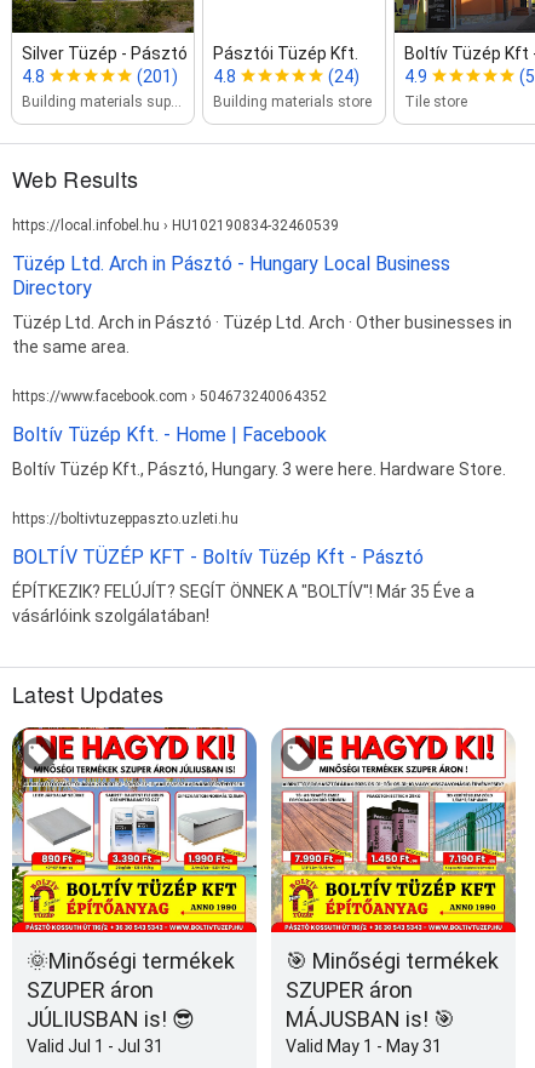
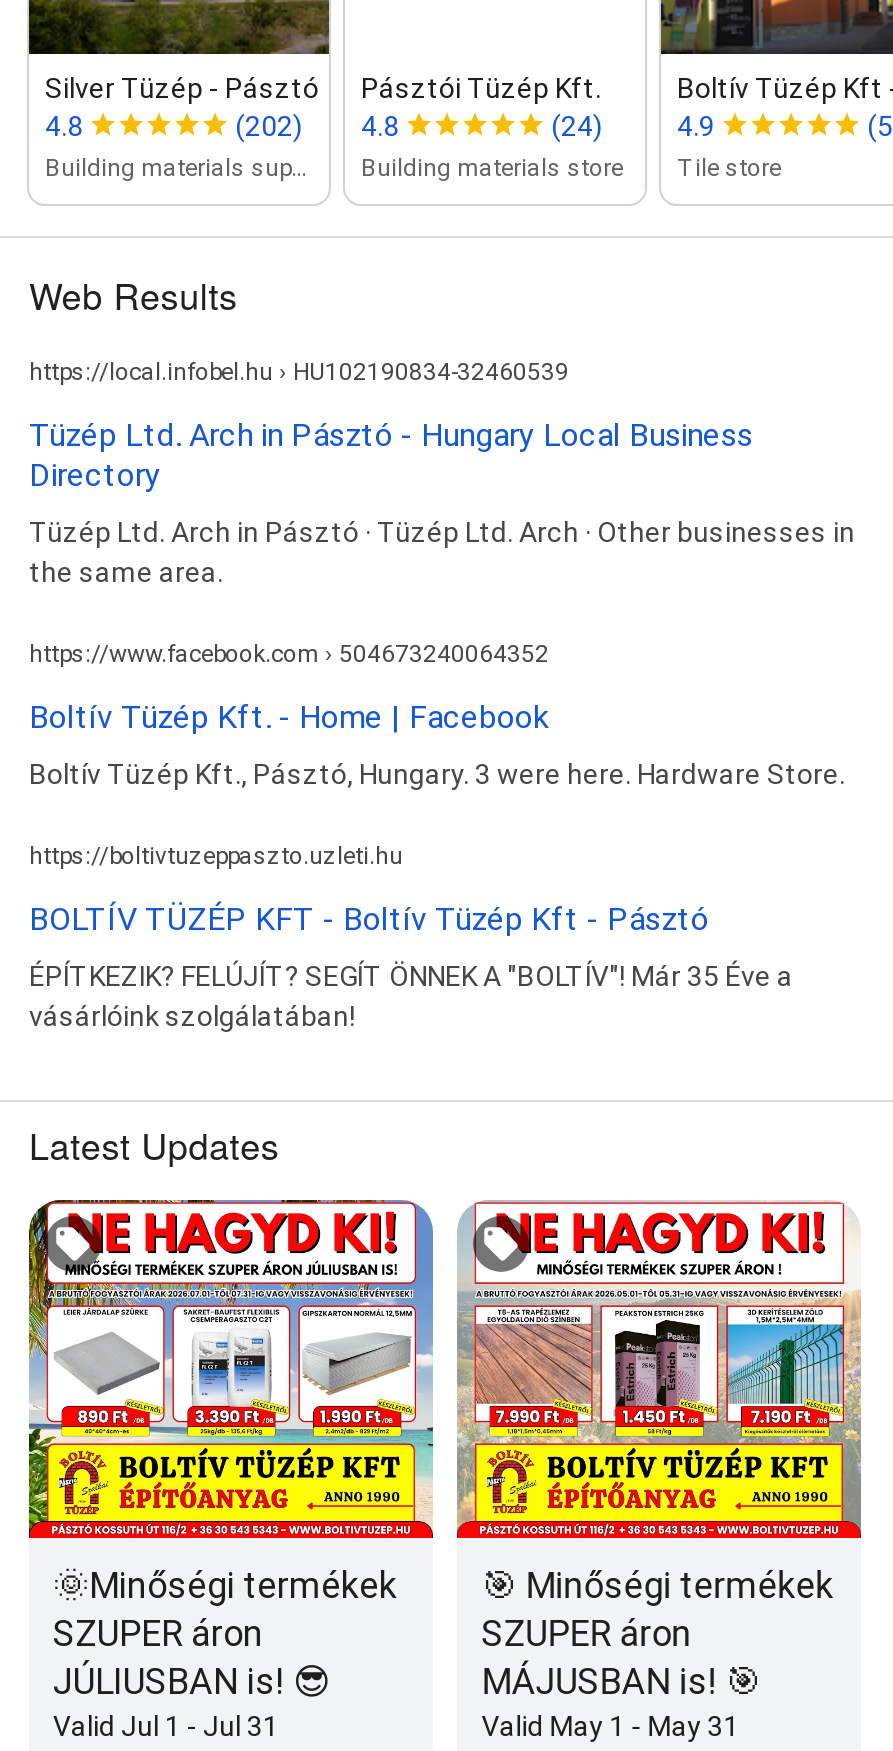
- (201) 4.8
+ (202) 4.8
